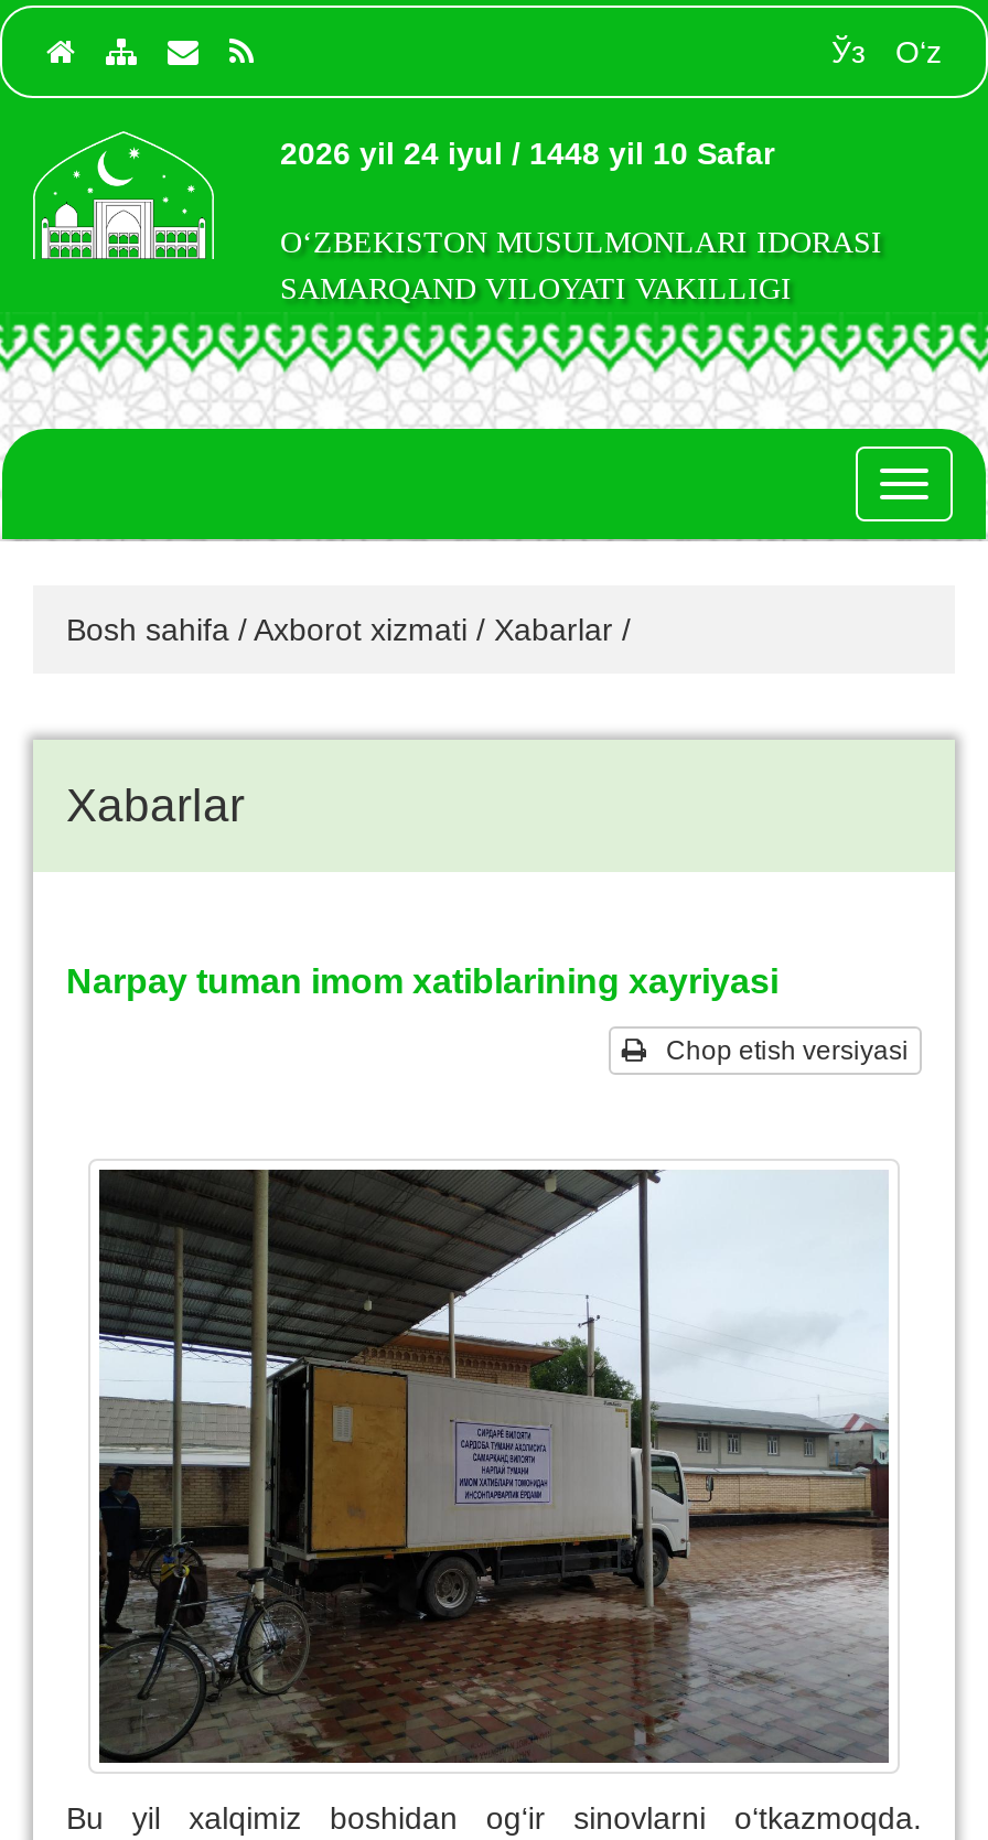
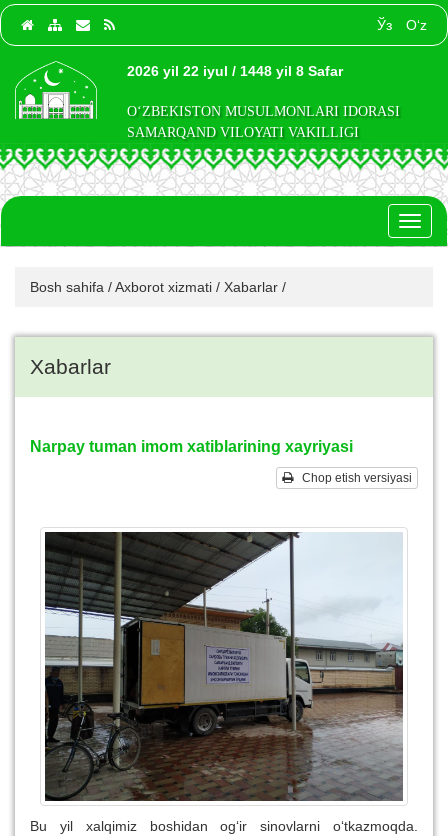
- 2026 yil 24 iyul / 1448 yil 10 Safar
+ 2026 yil 22 iyul / 1448 yil 8 Safar
